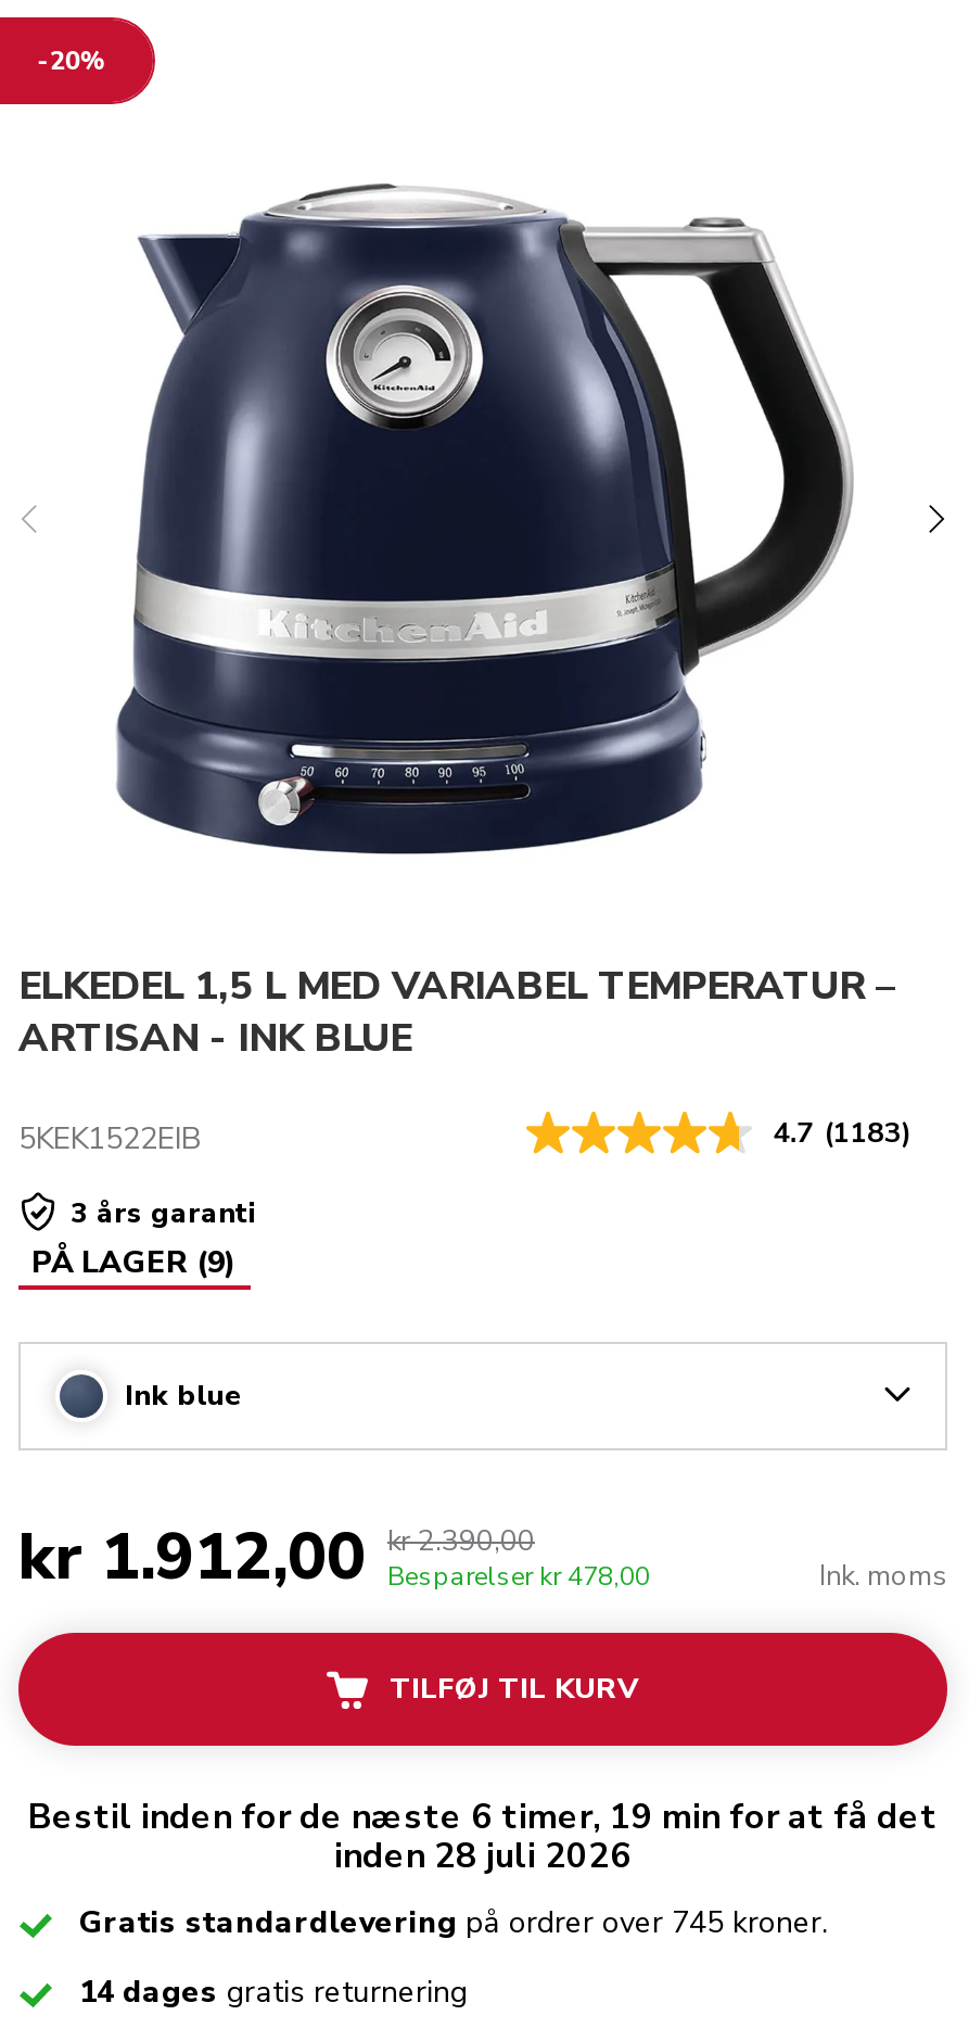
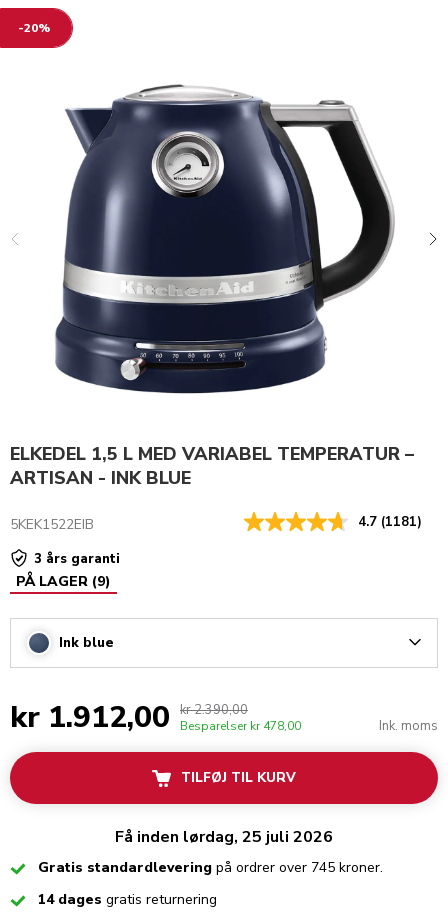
- 4.7 (1183)
+ 4.7 (1181)

- Bestil inden for de næste 6 timer, 19 min for at få det
- inden 28 juli 2026
+ Få inden lørdag, 25 juli 2026
